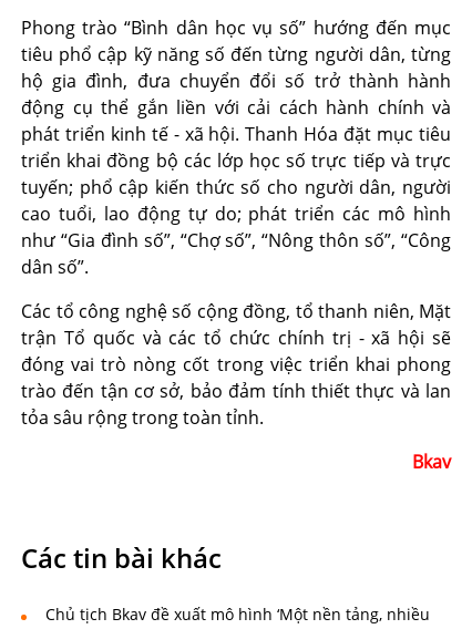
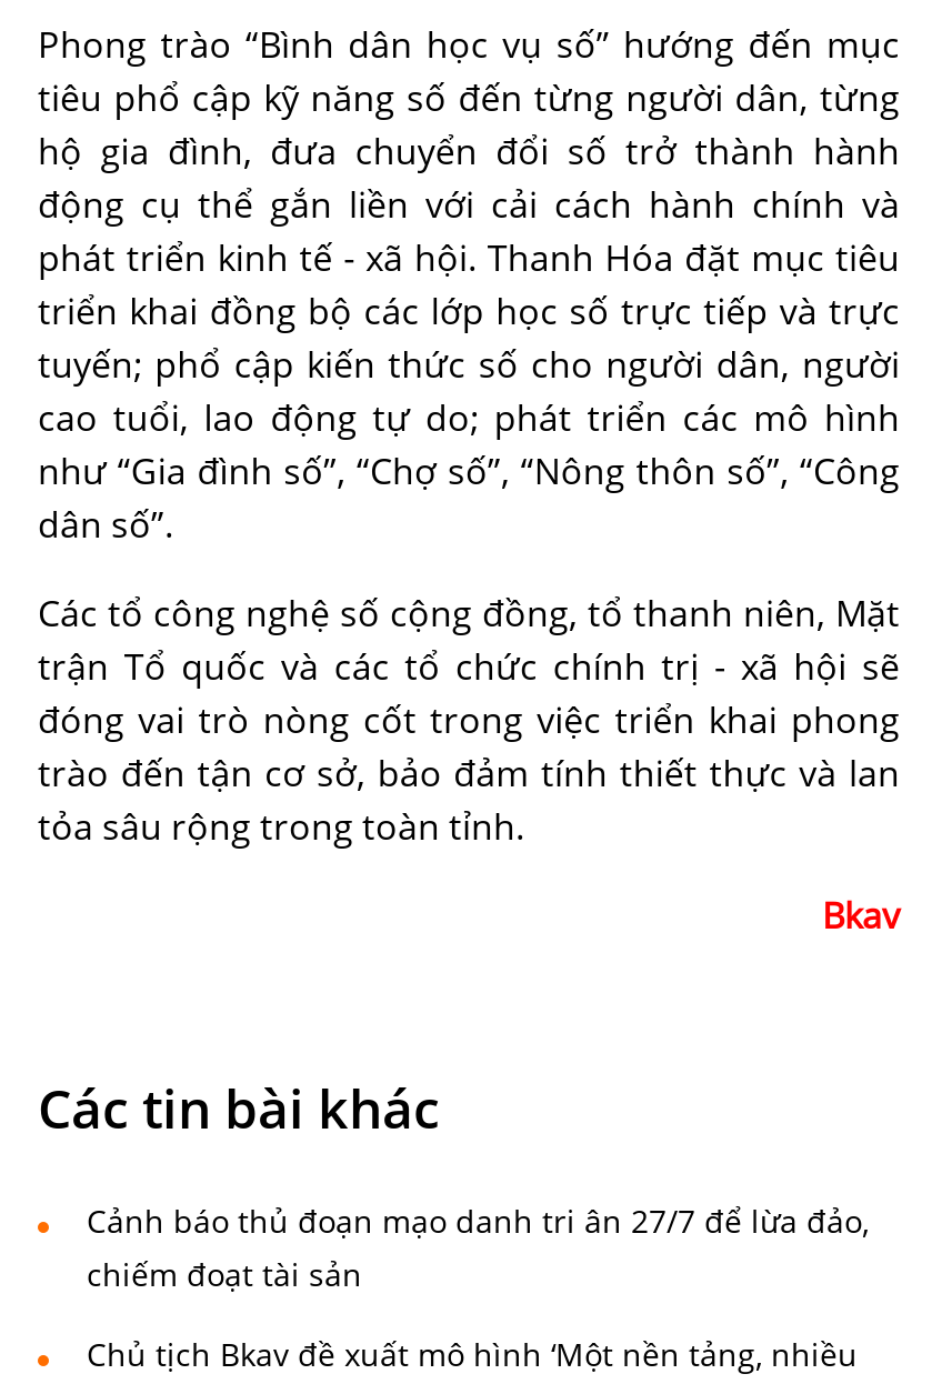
+ Cảnh báo thủ đoạn mạo danh tri ân 27/7 để lừa đảo,
+ chiếm đoạt tài sản
